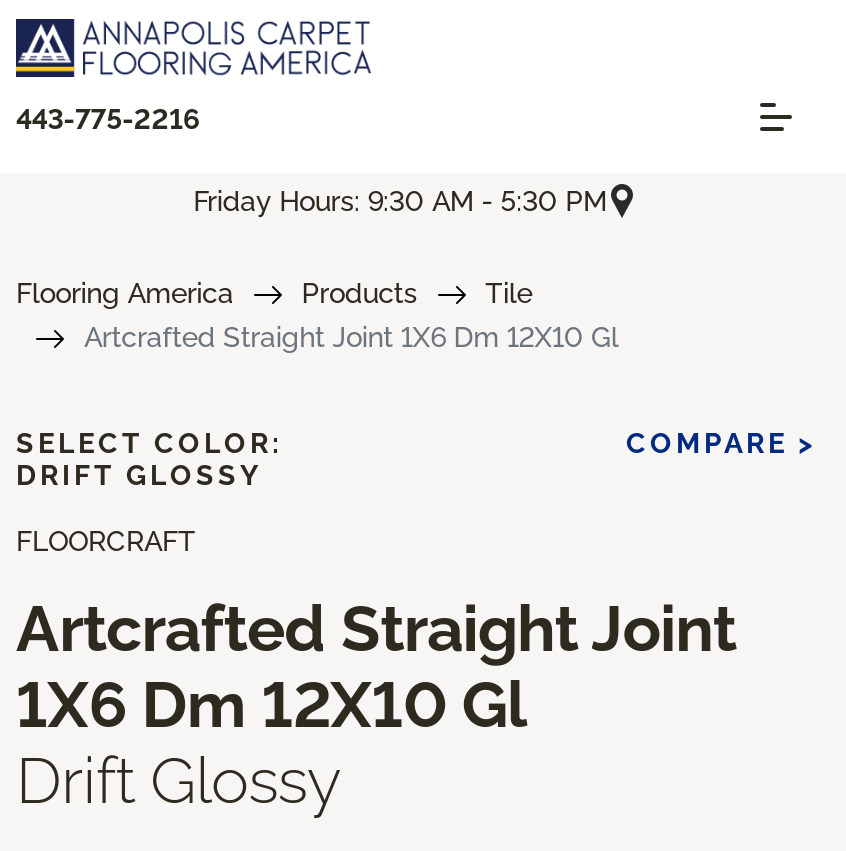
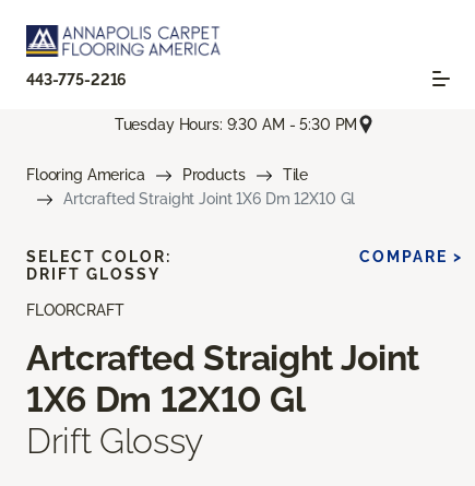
- Friday Hours: 9:30 AM - 5:30 PM
+ Tuesday Hours: 9:30 AM - 5:30 PM
